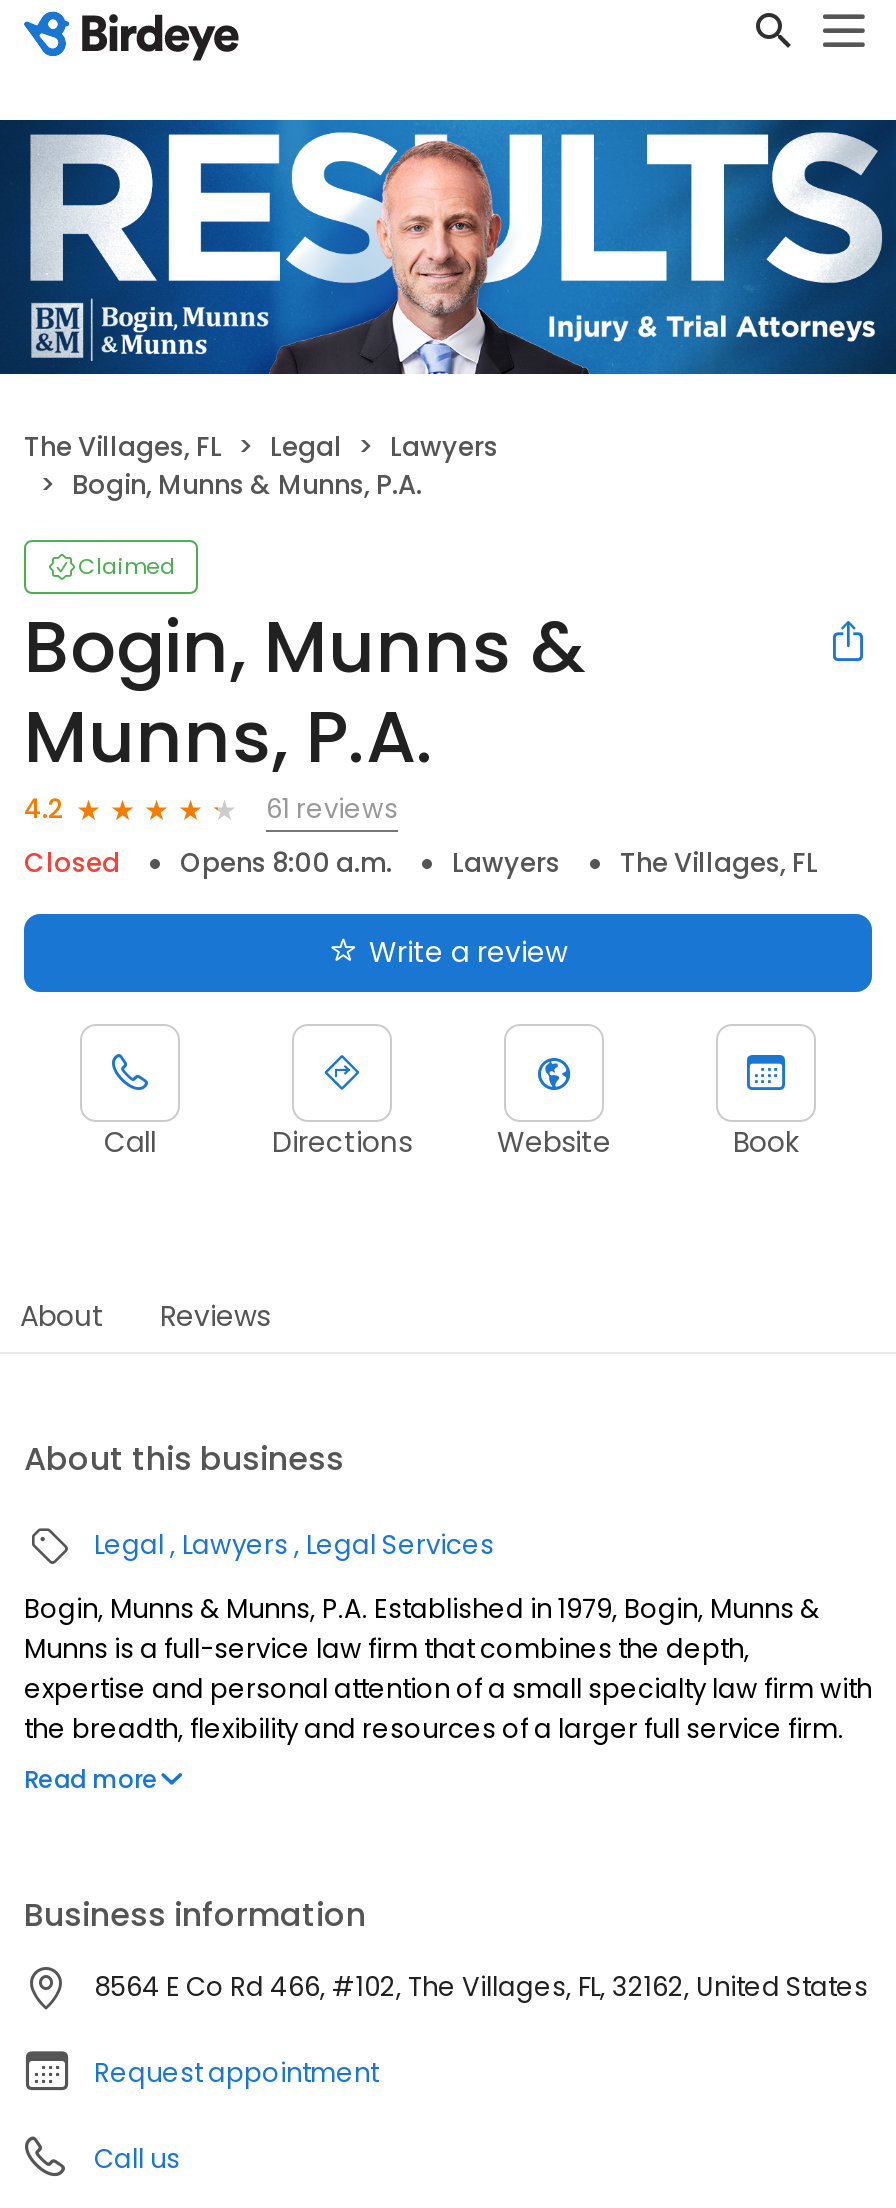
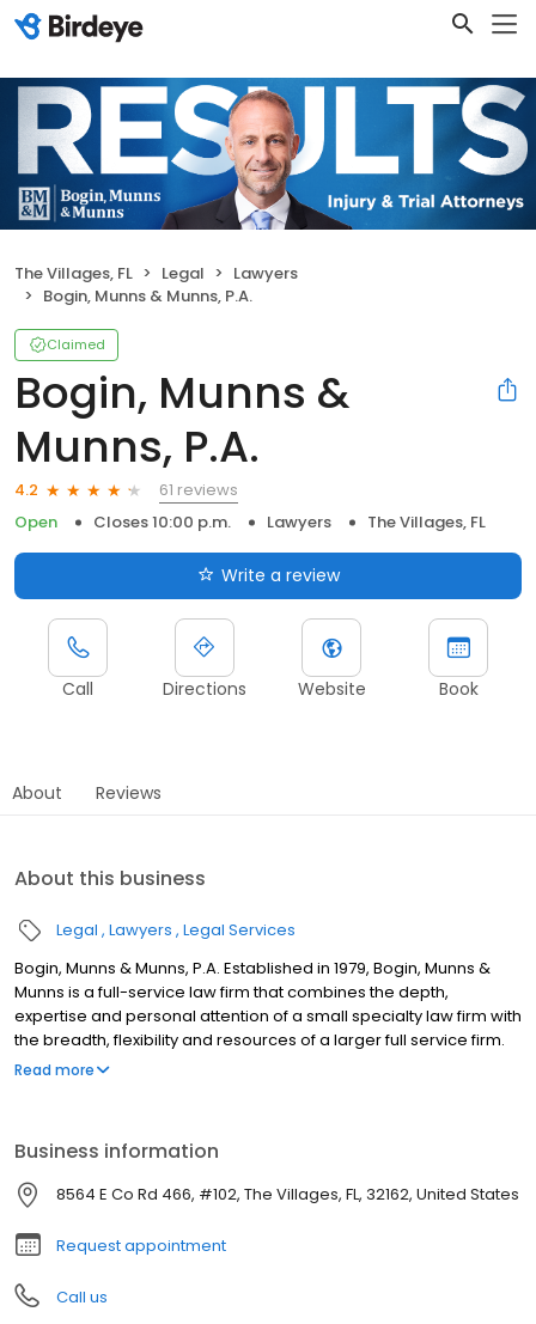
- Closed
- Opens 8:00 a.m.
+ Open
+ Closes 10:00 p.m.
